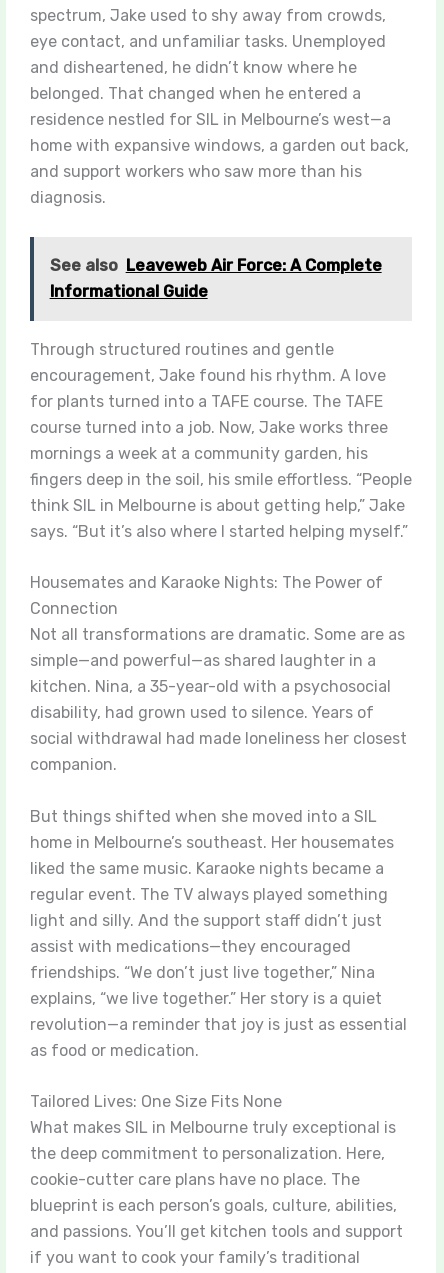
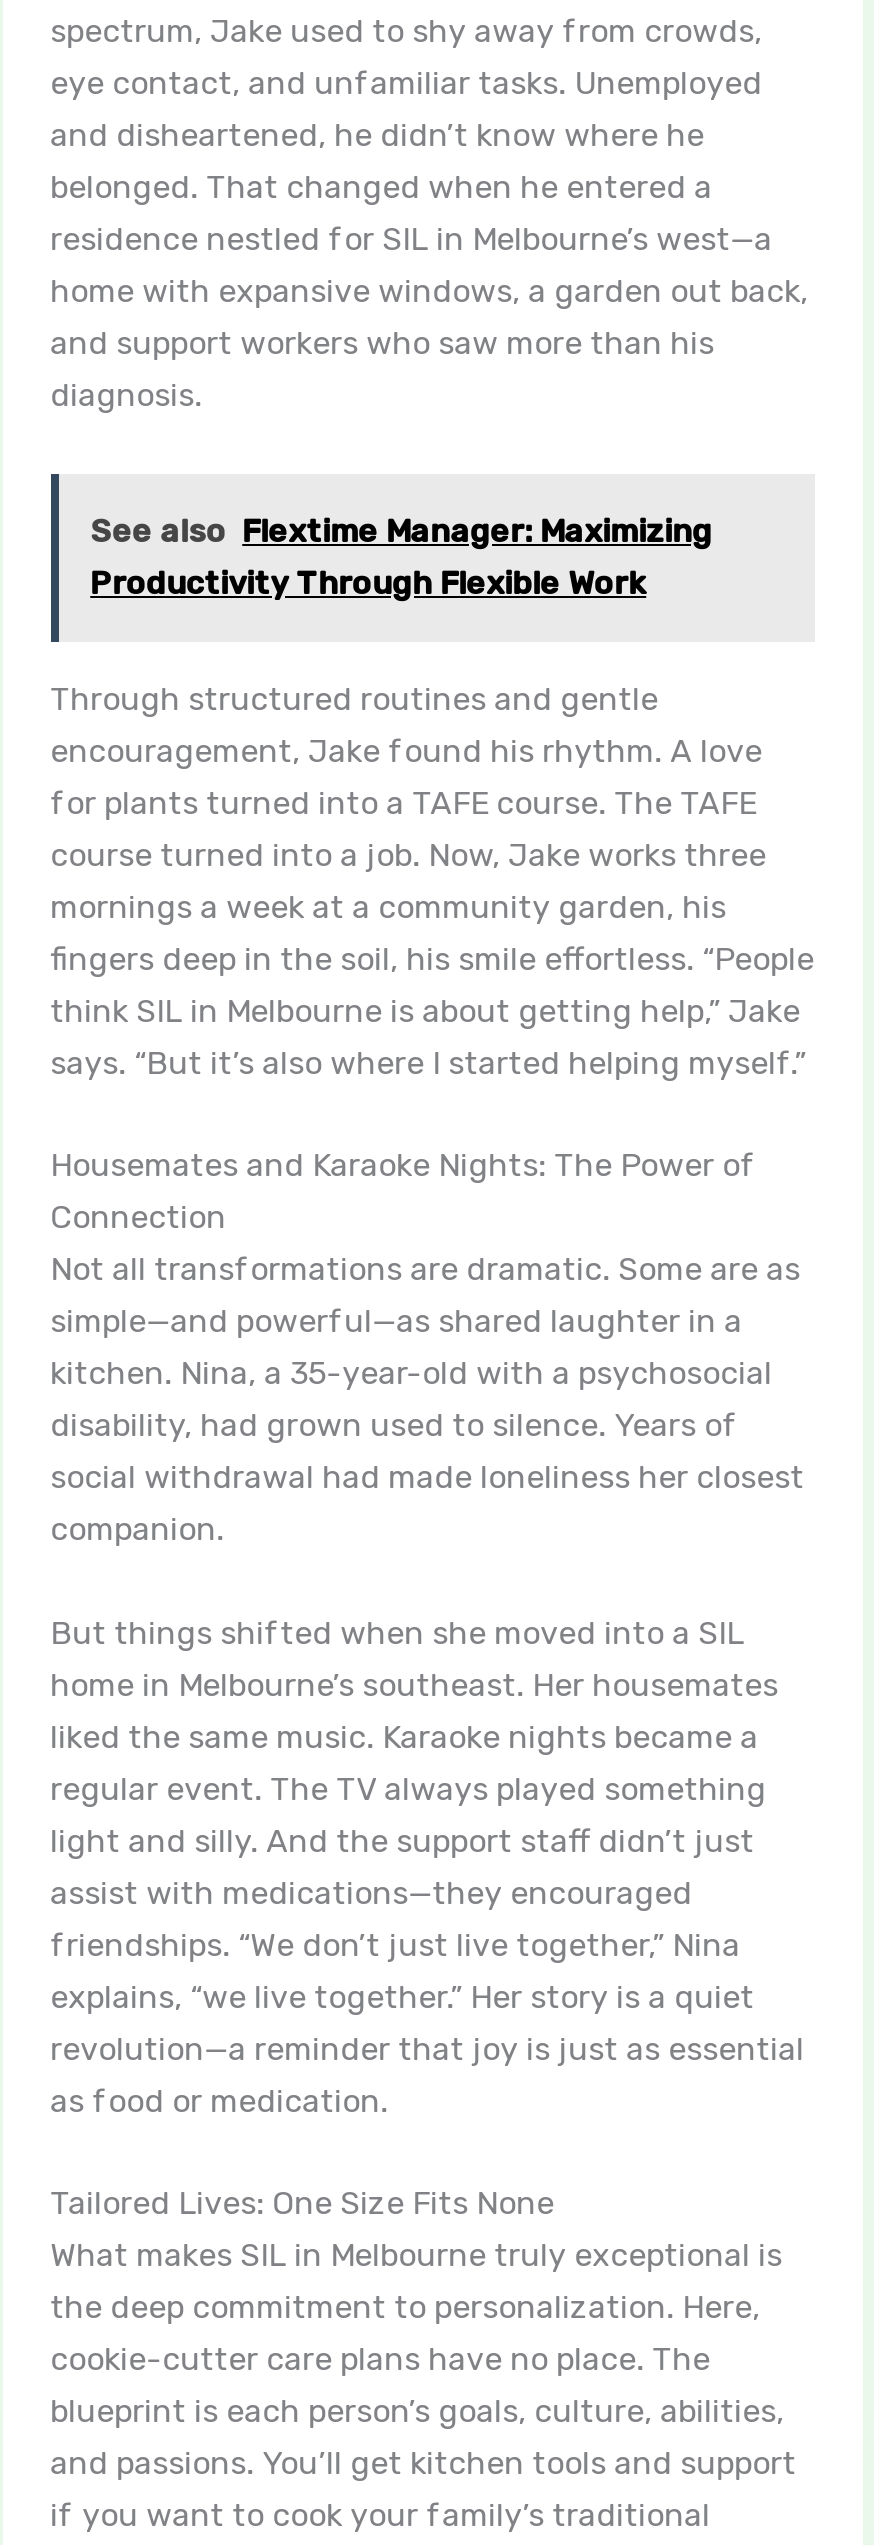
- See also Leaveweb Air Force: A Complete
- Informational Guide
+ See also Flextime Manager: Maximizing
+ Productivity Through Flexible Work
